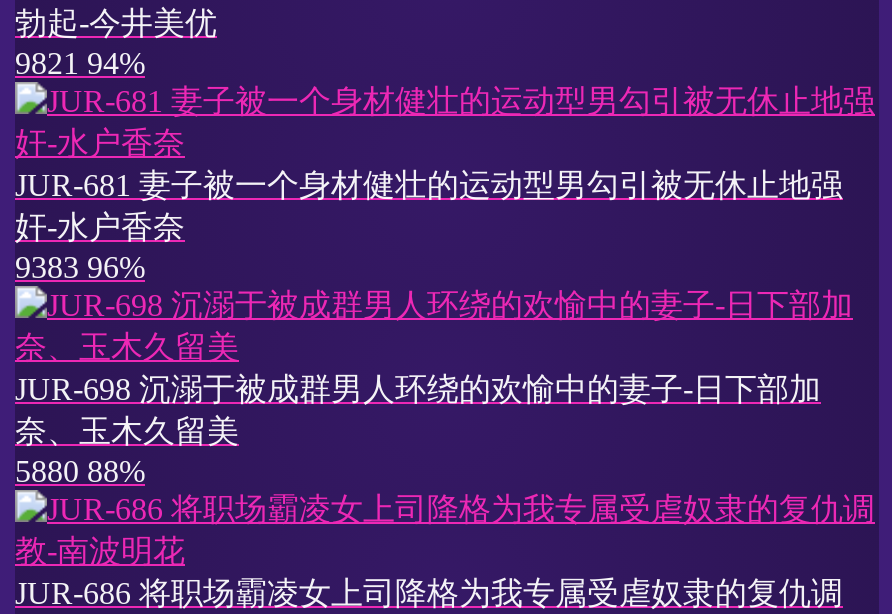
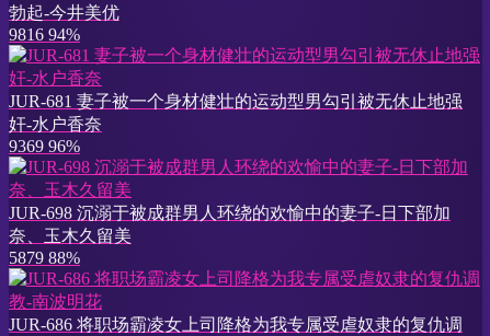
- 9821 94%
+ 9816 94%

- 9383 96%
+ 9369 96%

- 5880 88%
+ 5879 88%
